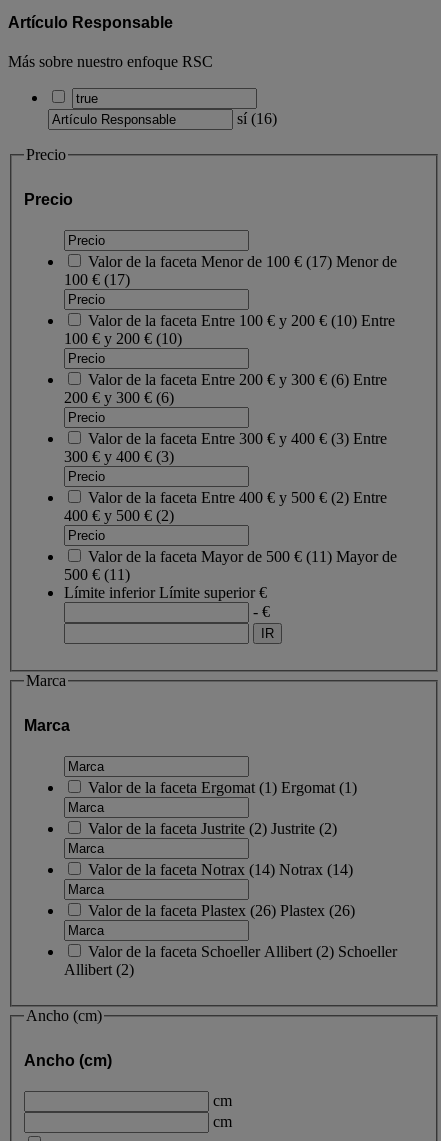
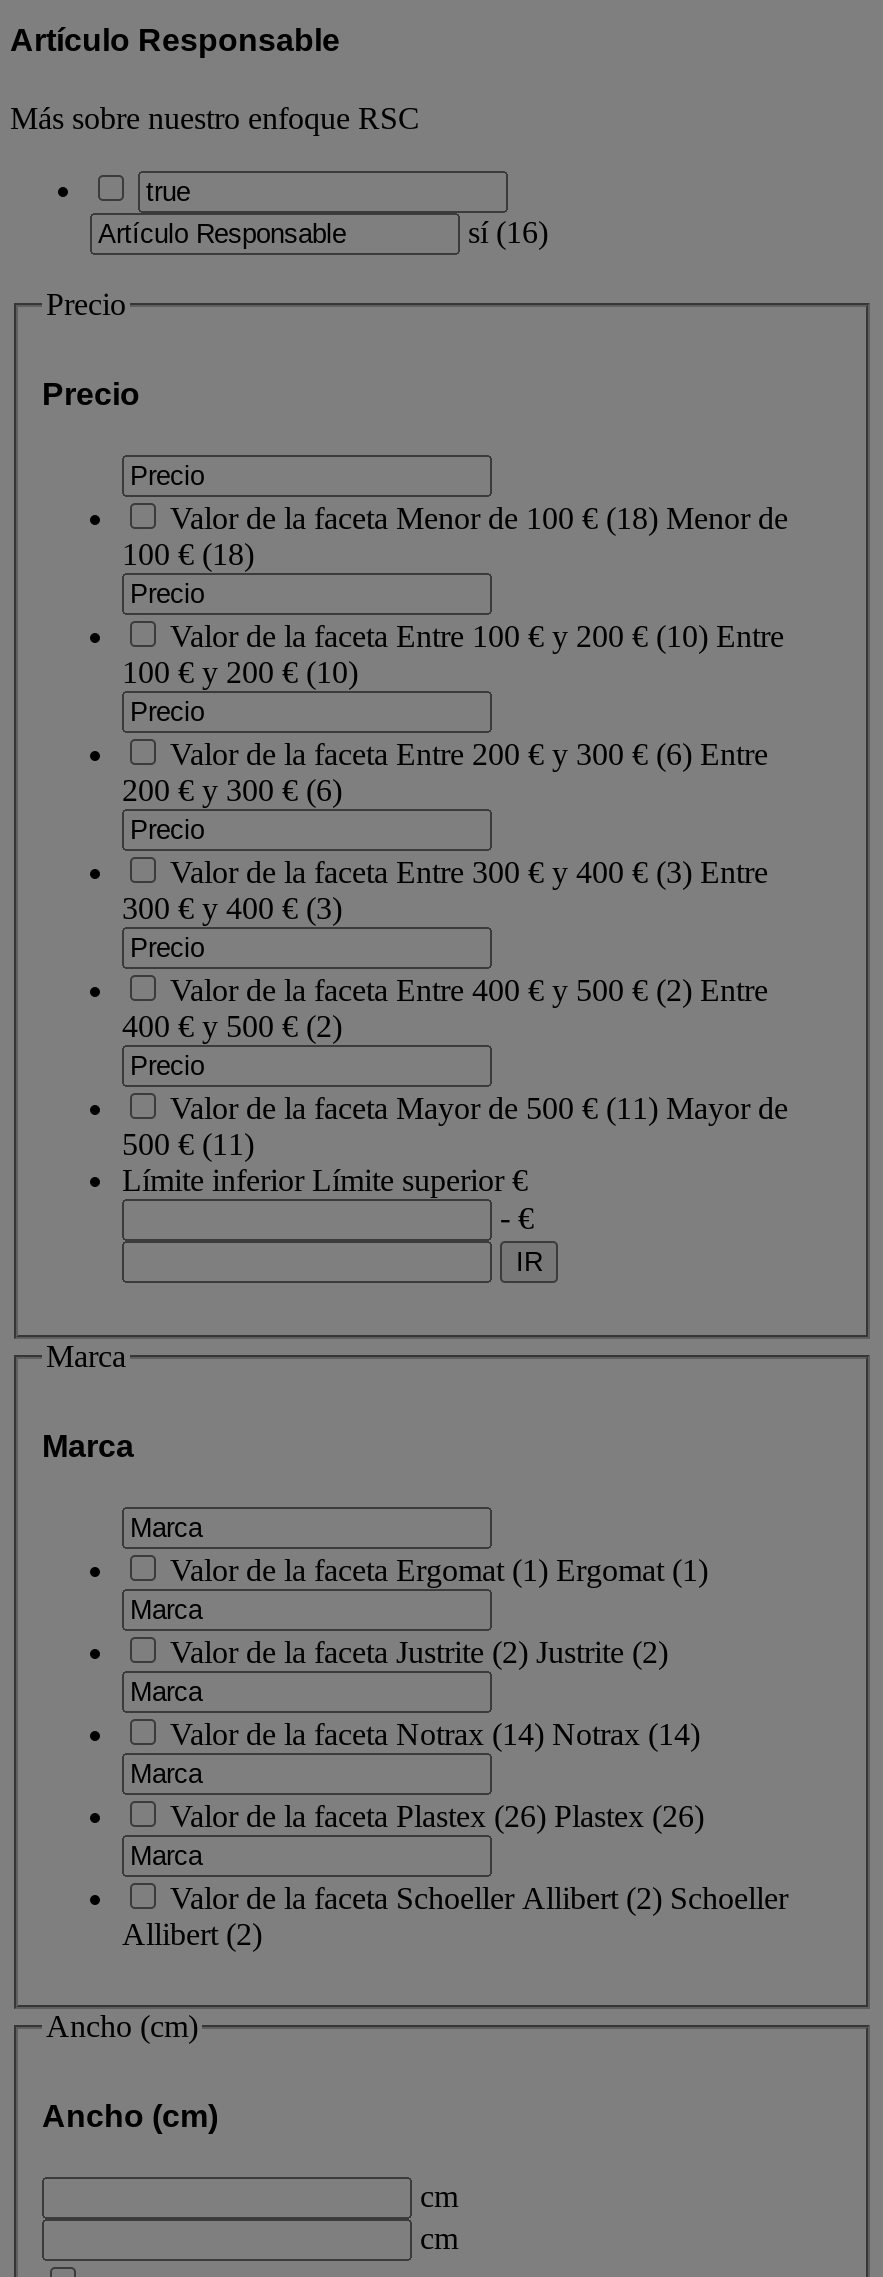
- Valor de la faceta Menor de 100 €(17) Menor de
+ Valor de la faceta Menor de 100 €(18) Menor de

- 100 €(17)
+ 100 €(18)
